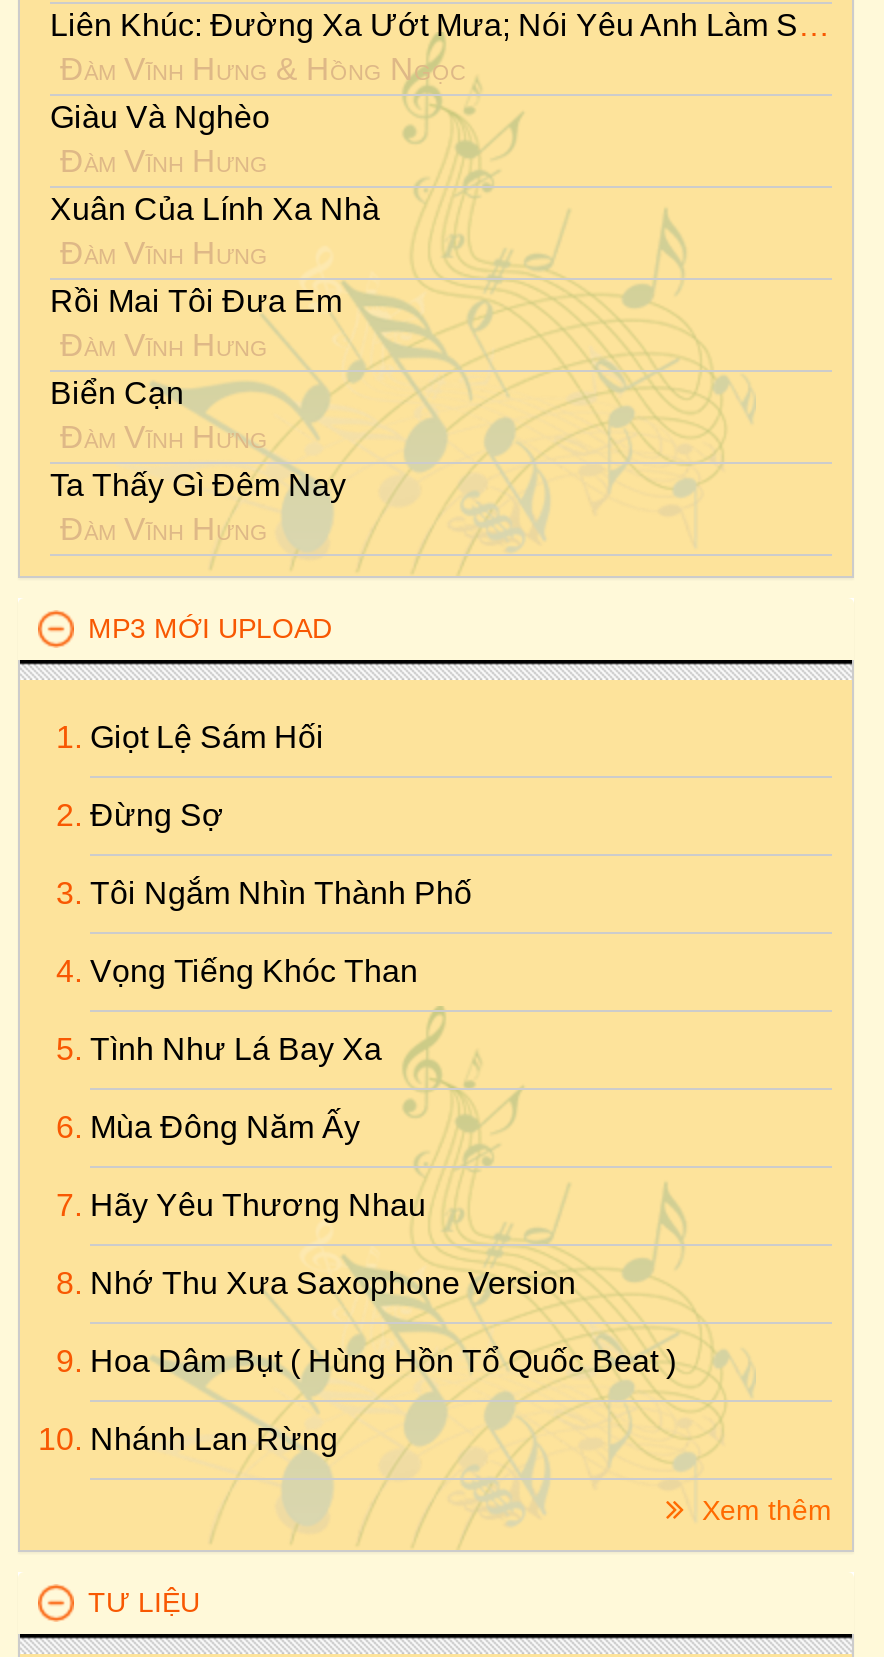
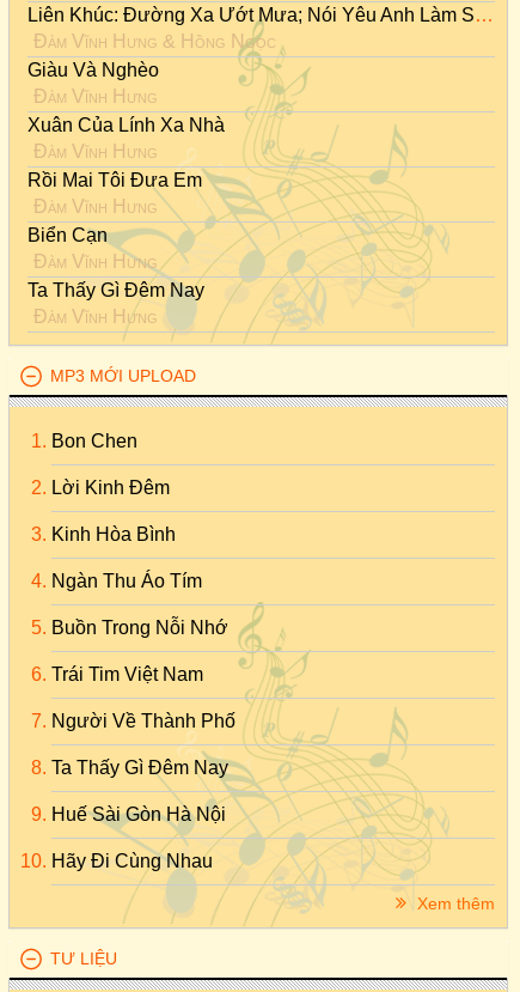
- Giọt Lệ Sám Hối
+ Bon Chen

- Đừng Sợ
+ Lời Kinh Đêm

- Tôi Ngắm Nhìn Thành Phố
+ Kinh Hòa Bình

- Vọng Tiếng Khóc Than
+ Ngàn Thu Áo Tím

- Tình Như Lá Bay Xa
+ Buồn Trong Nỗi Nhớ

- Mùa Đông Năm Ấy
+ Trái Tim Việt Nam

- Hãy Yêu Thương Nhau
+ Người Về Thành Phố

- Nhớ Thu Xưa Saxophone Version
+ Ta Thấy Gì Đêm Nay

- Hoa Dâm Bụt ( Hùng Hồn Tổ Quốc Beat )
+ Huế Sài Gòn Hà Nội

- Nhánh Lan Rừng
+ Hãy Đi Cùng Nhau
